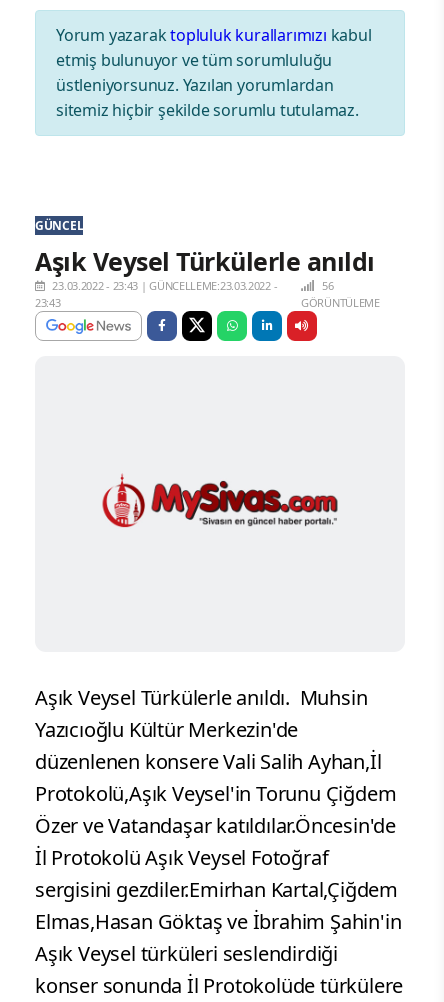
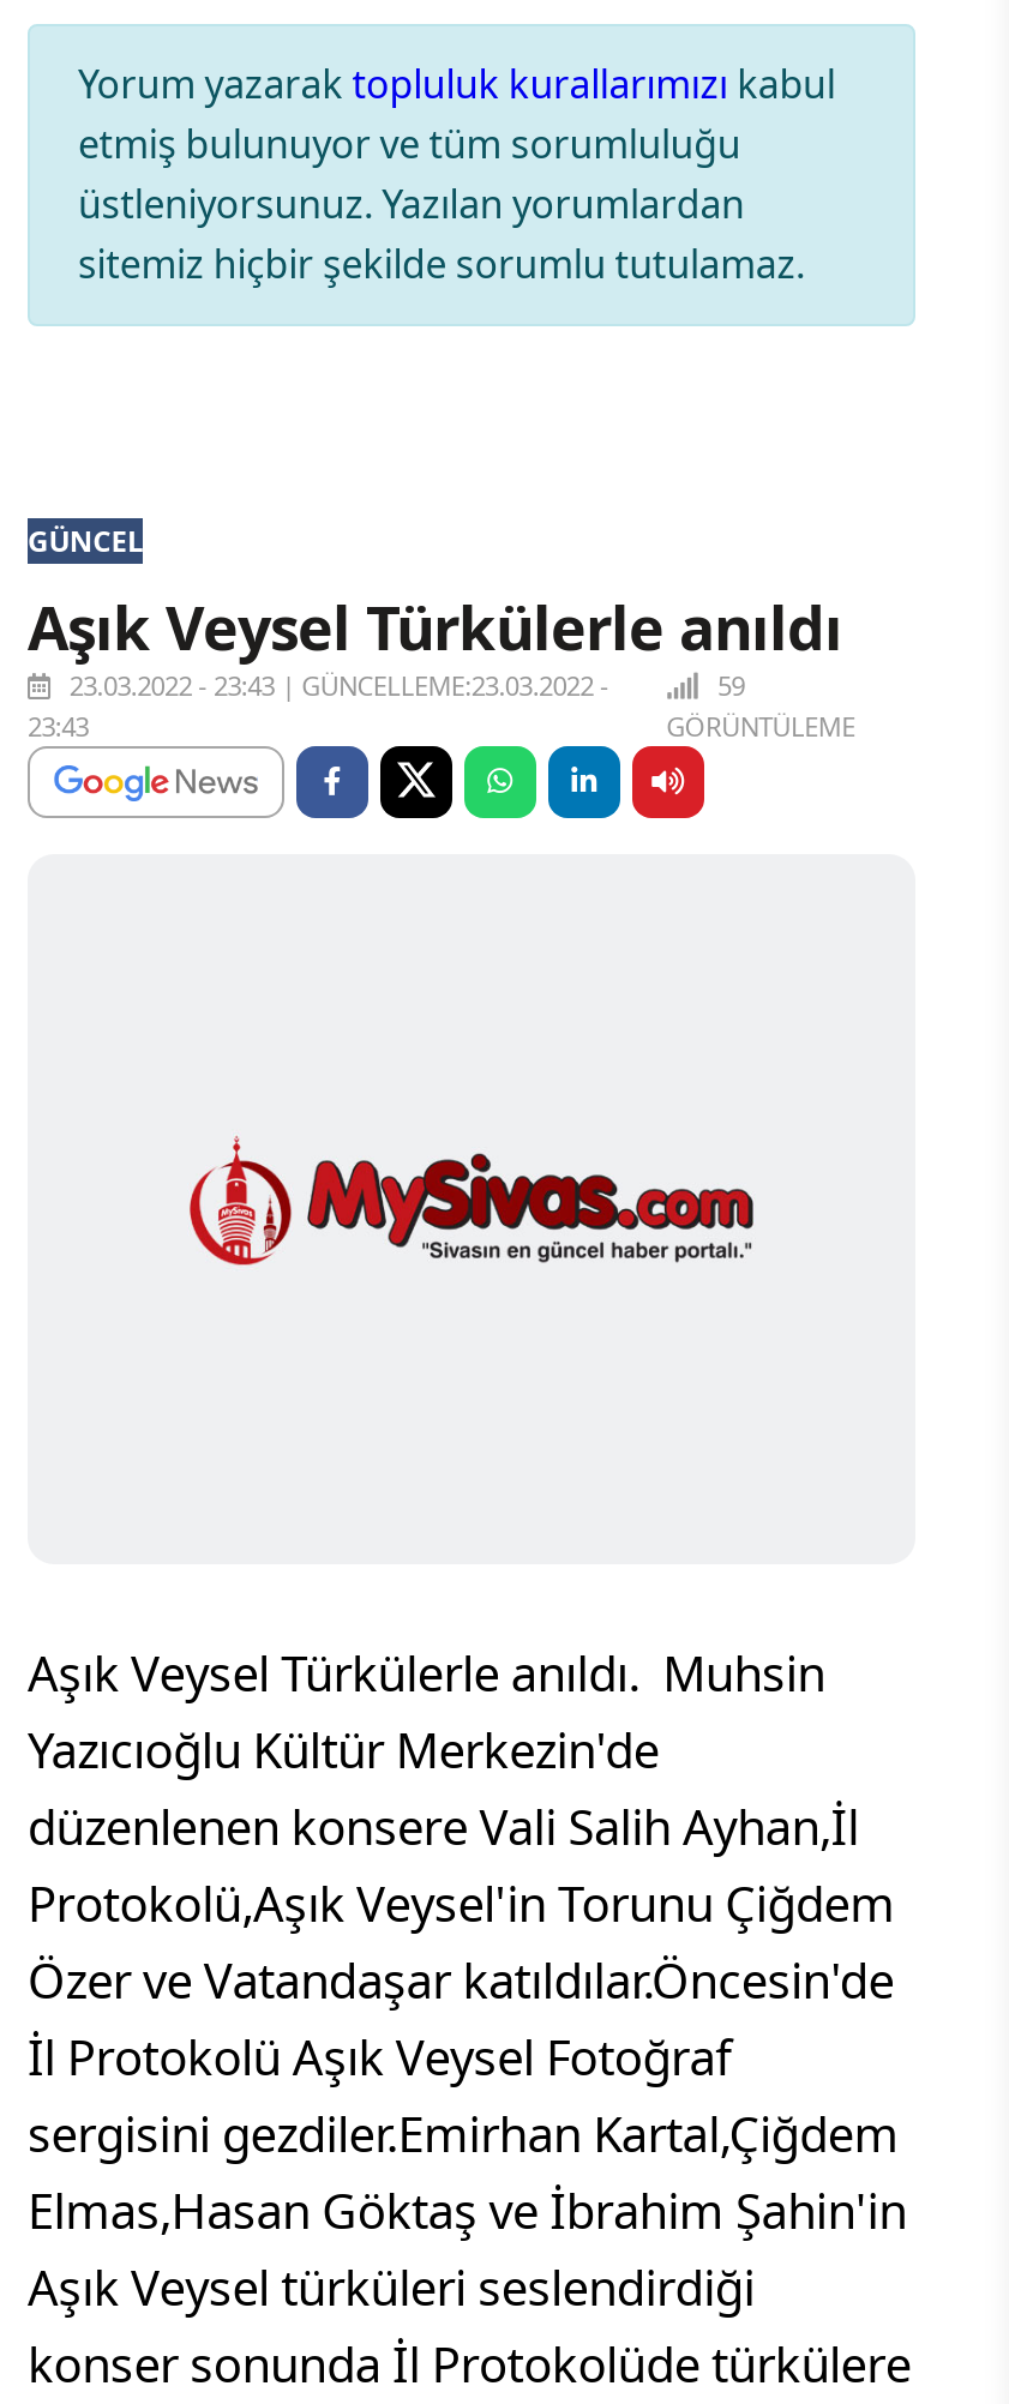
- 56
+ 59
